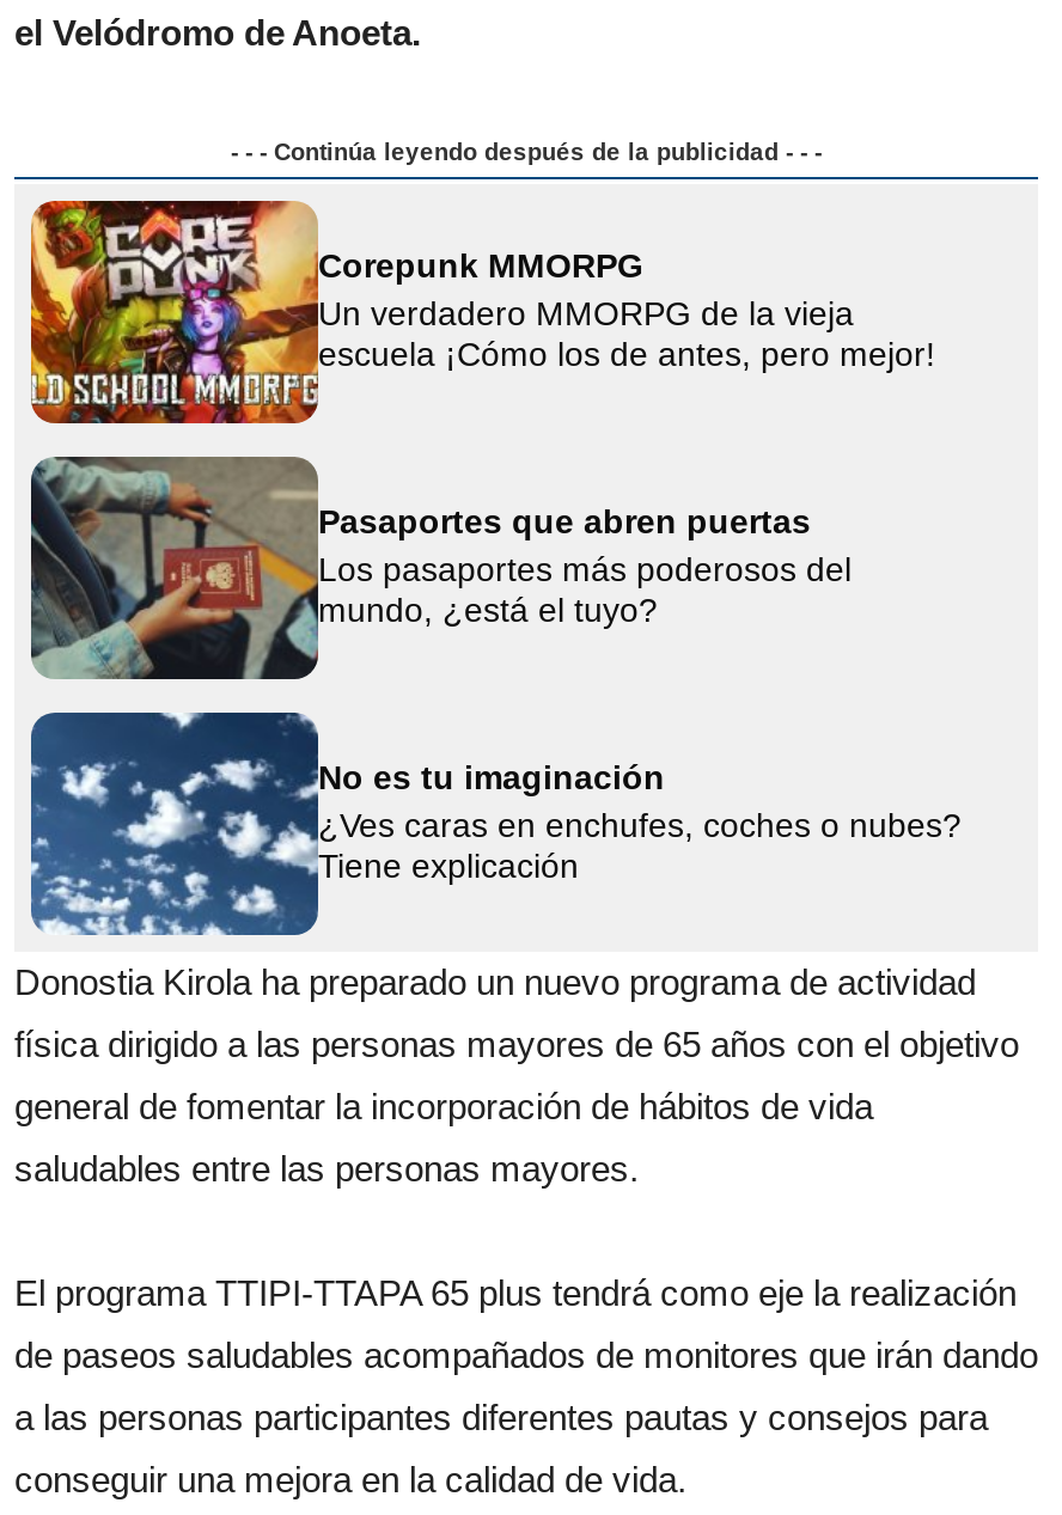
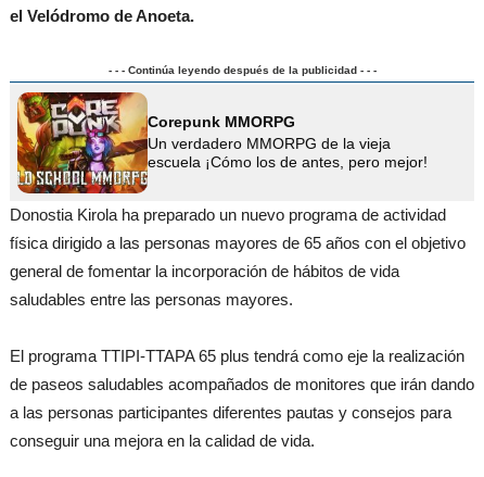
- [image]
- Pasaportes que abren puertas
- Los pasaportes más poderosos del
- mundo, ¿está el tuyo?

- [image]
- No es tu imaginación
- ¿Ves caras en enchufes, coches o nubes?
- Tiene explicación
